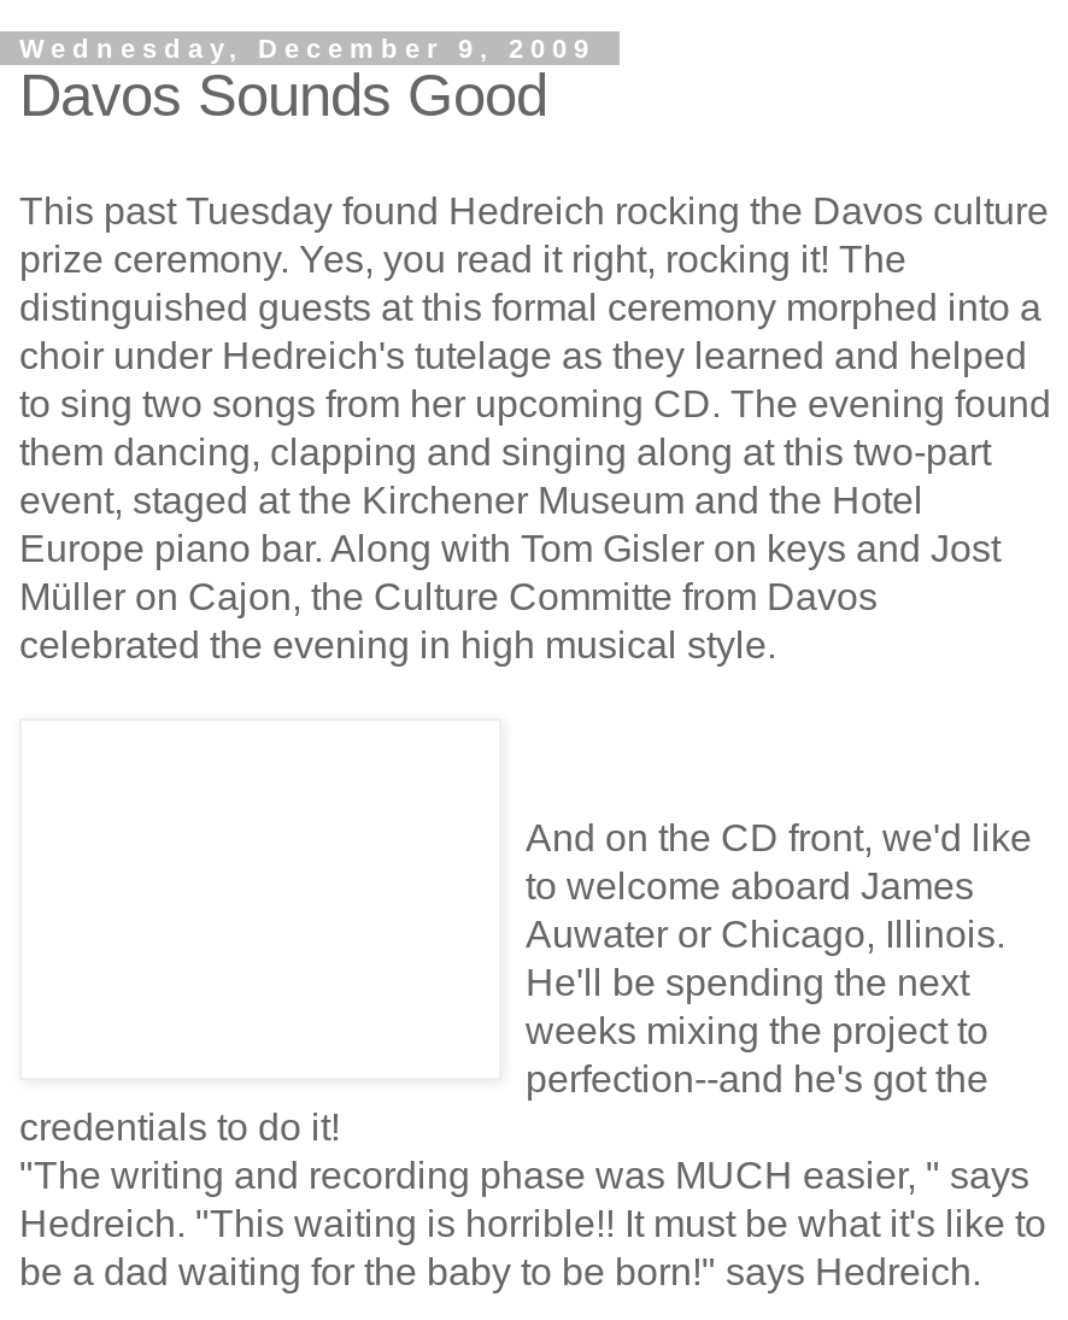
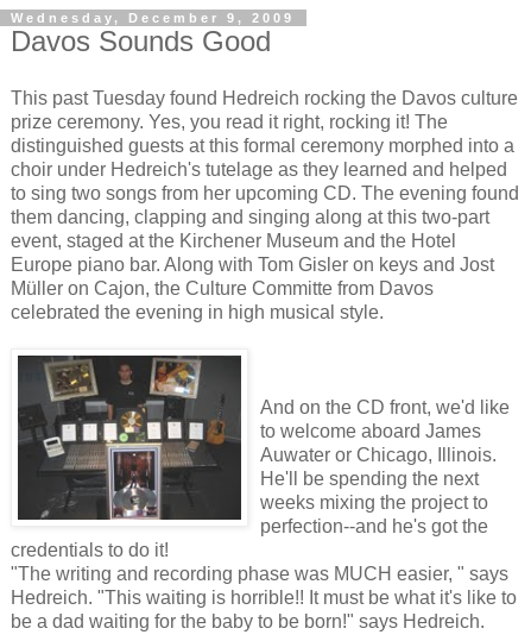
+ [image]
